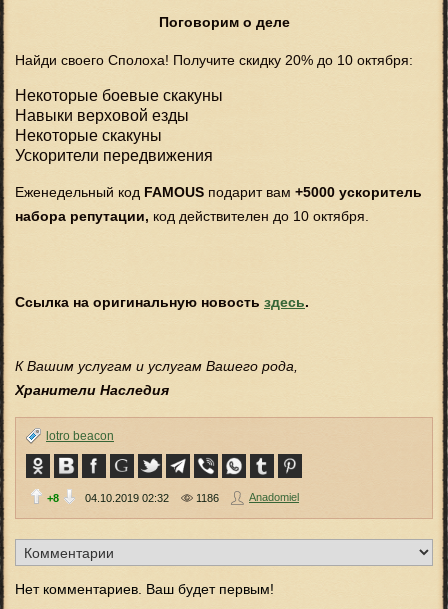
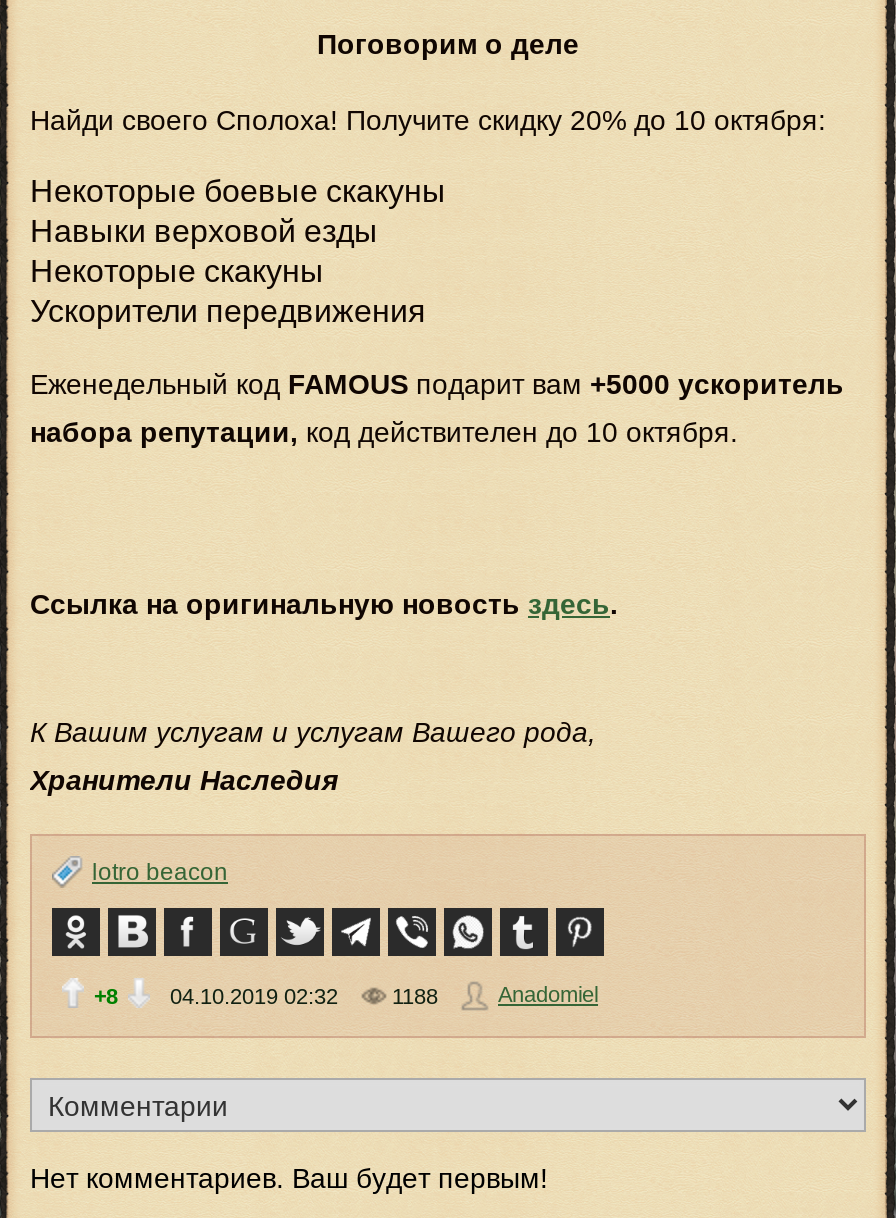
- 1186
+ 1188
